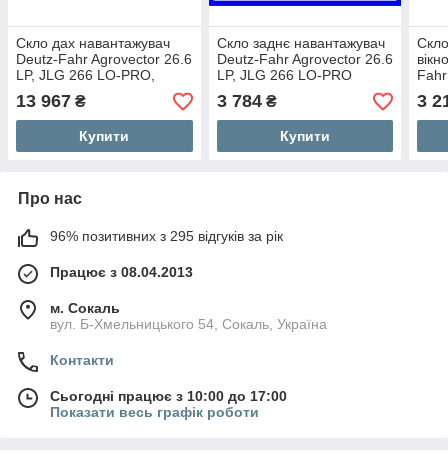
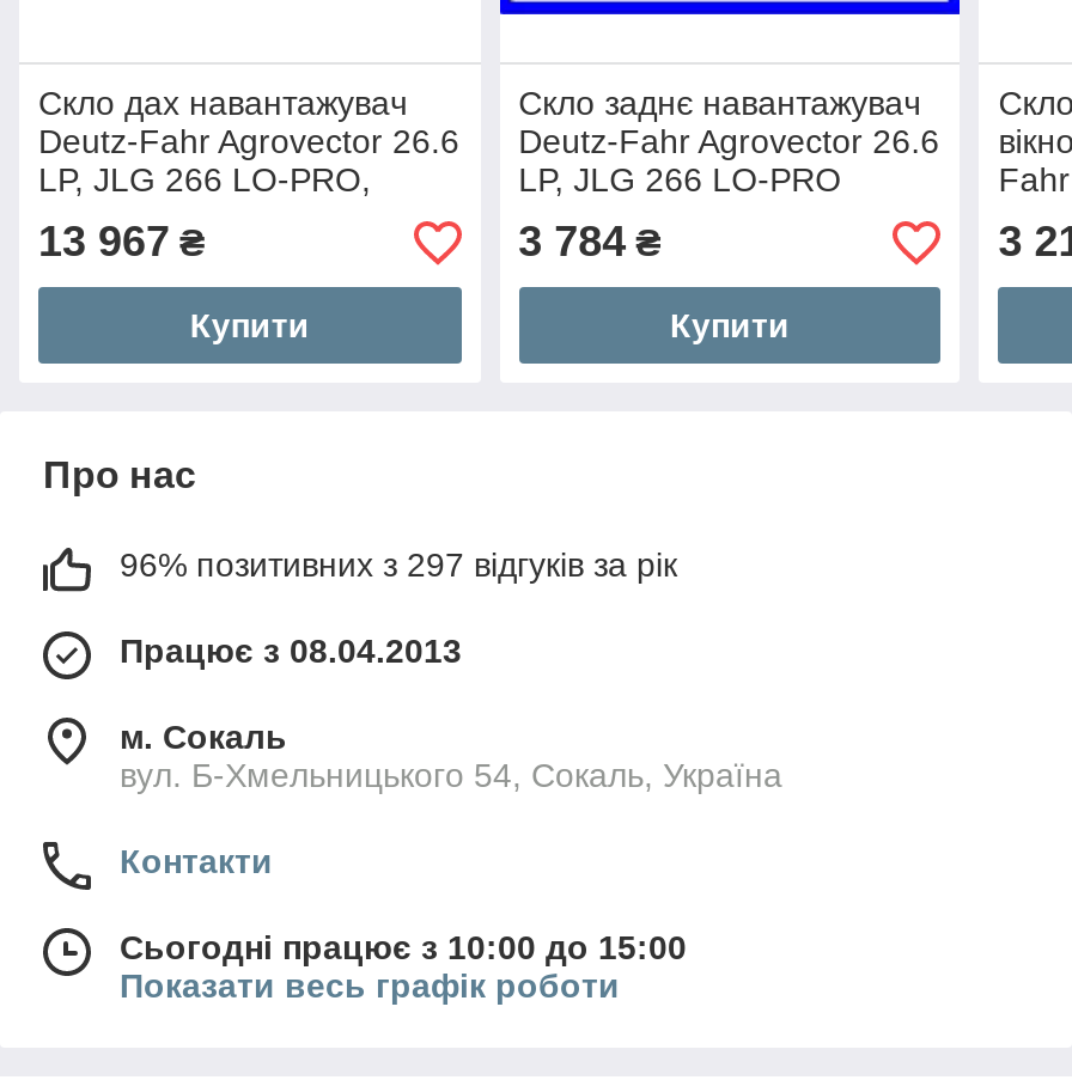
- 96% позитивних з 295 відгуків за рік
+ 96% позитивних з 297 відгуків за рік

- Сьогодні працює з 10:00 до 17:00
+ Сьогодні працює з 10:00 до 15:00
